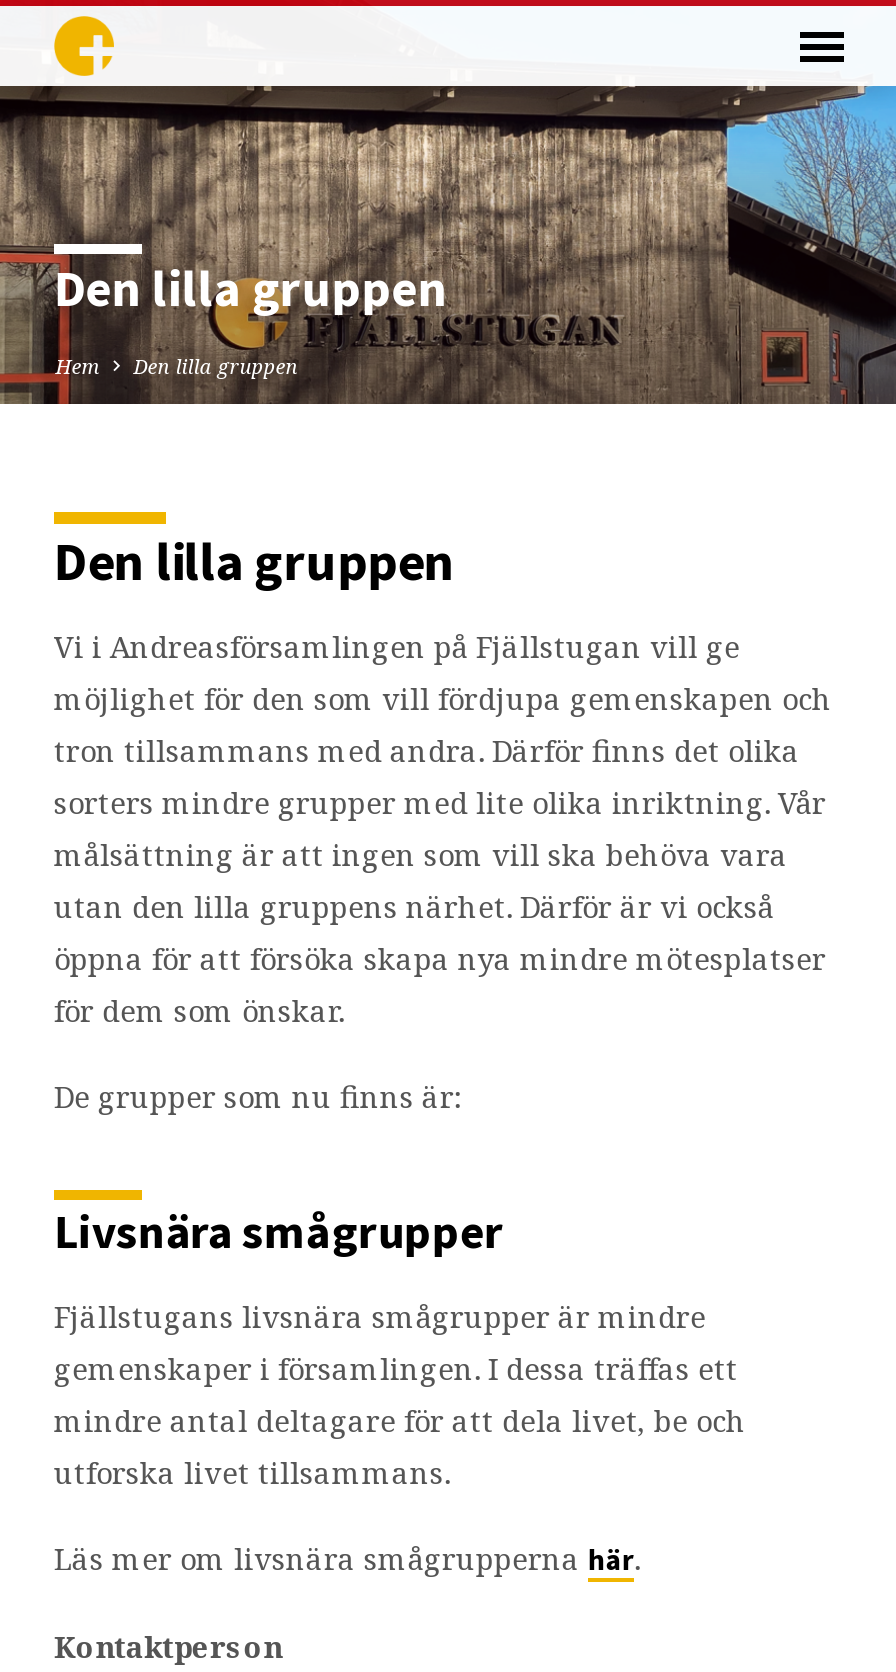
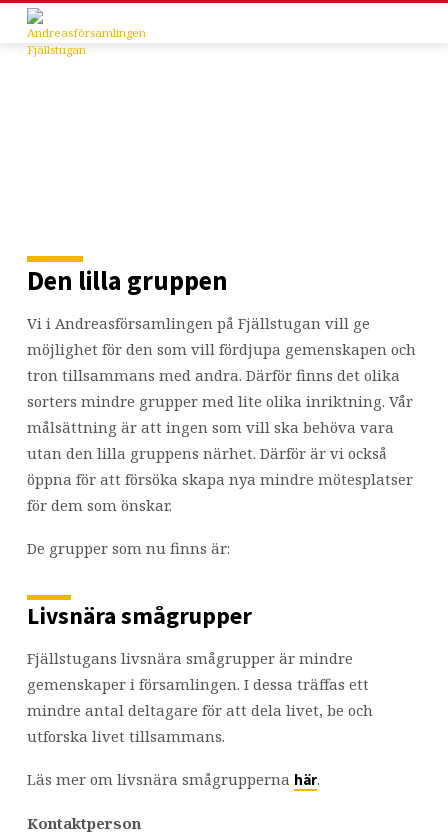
- [image]
- Den lilla gruppen
- Hem
- Den lilla gruppen
